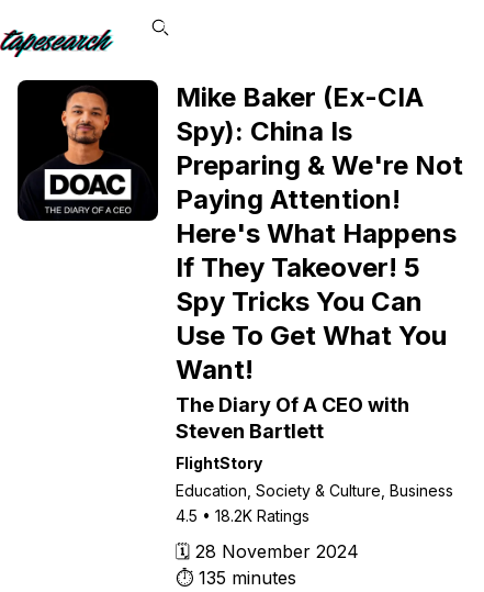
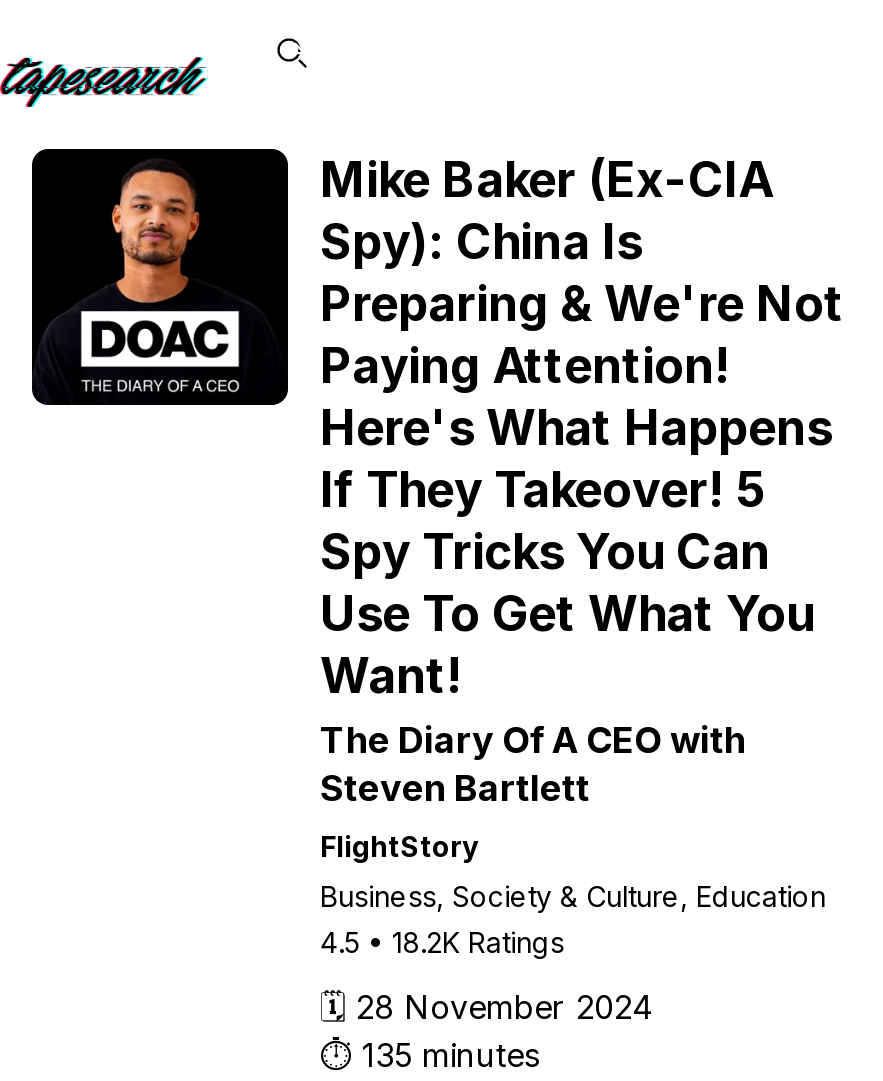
- Education, Society & Culture, Business
+ Business, Society & Culture, Education
